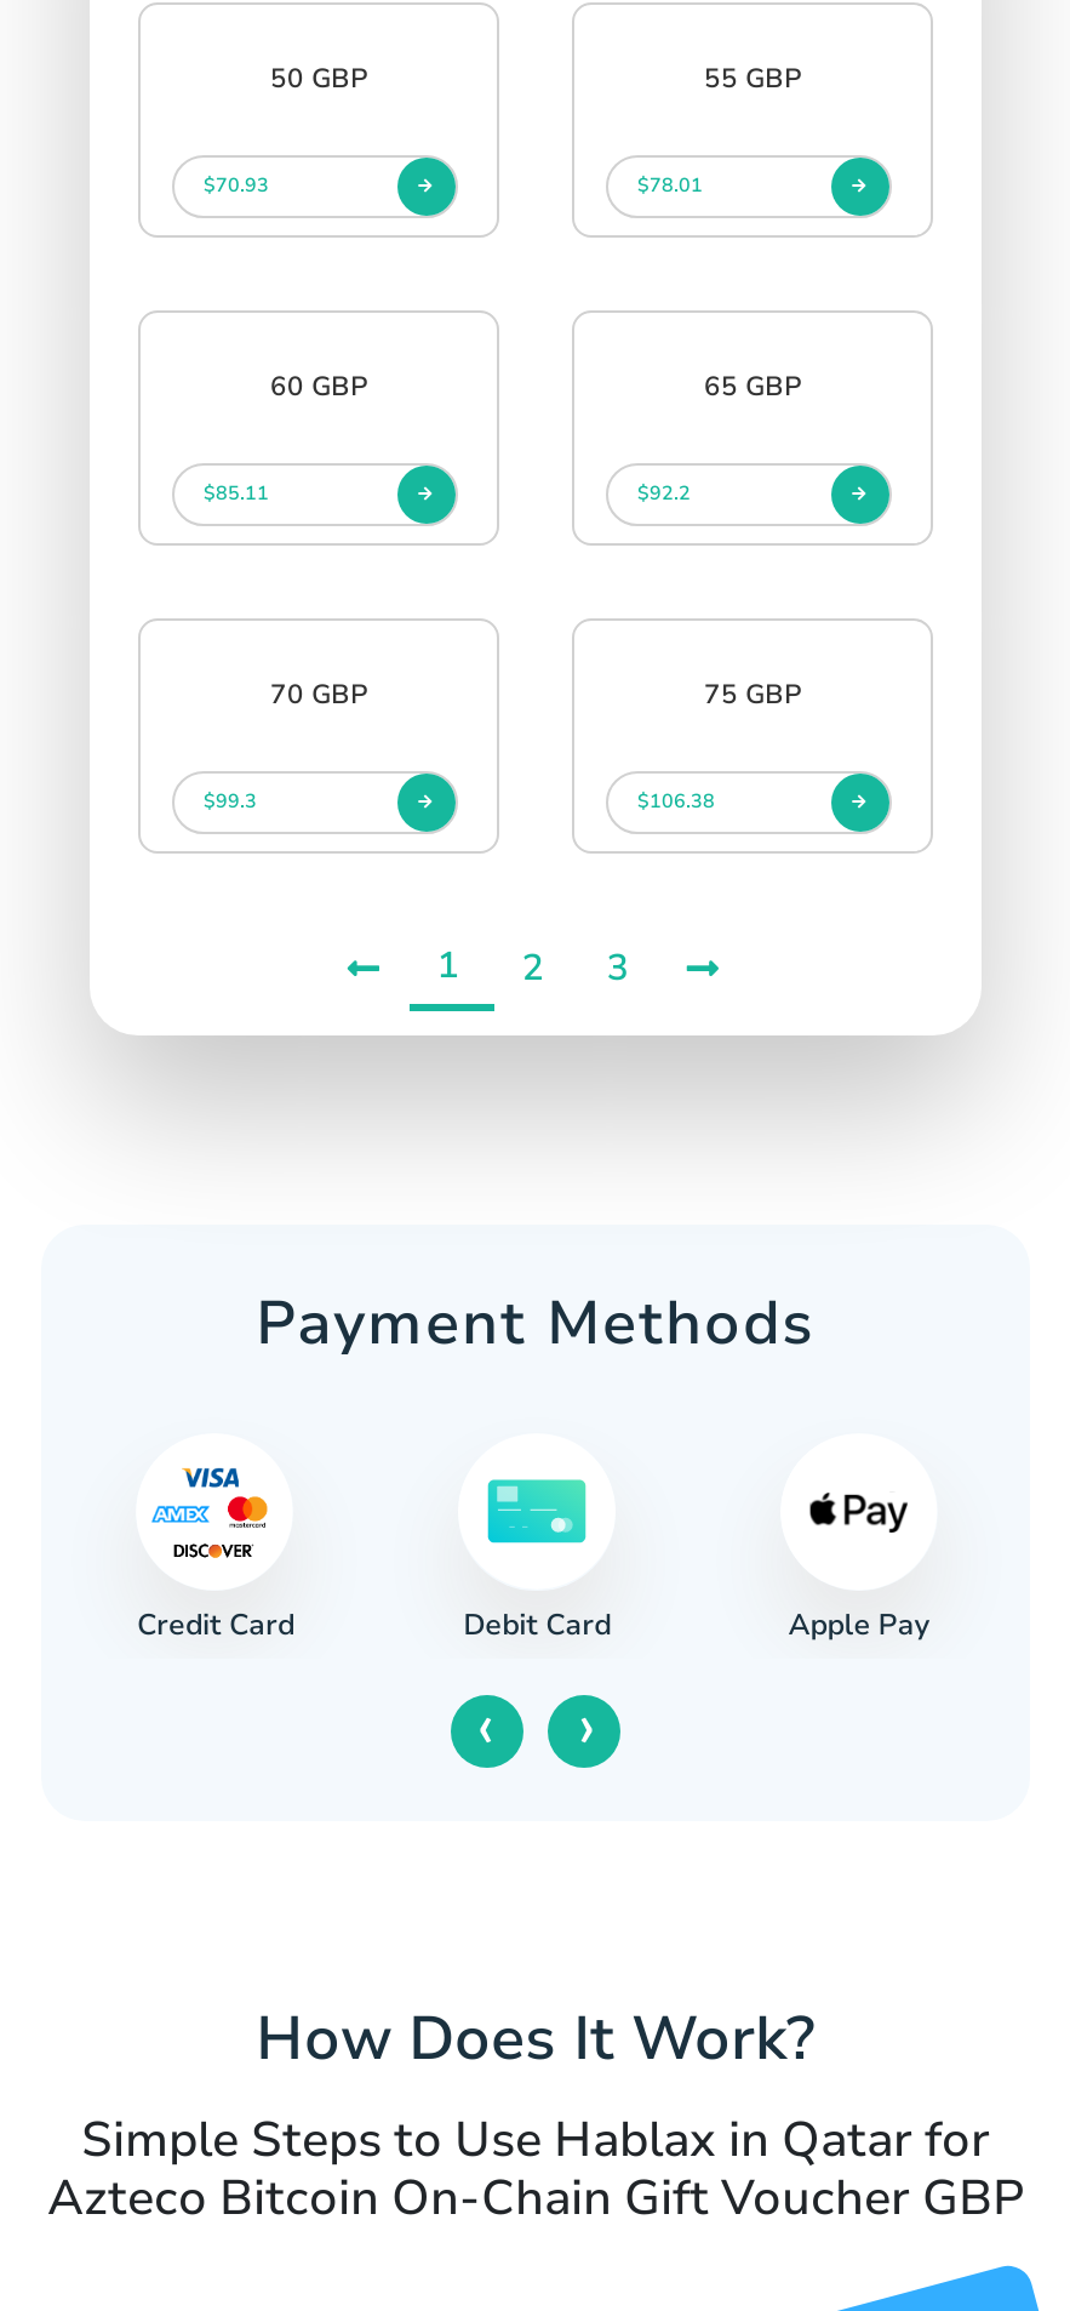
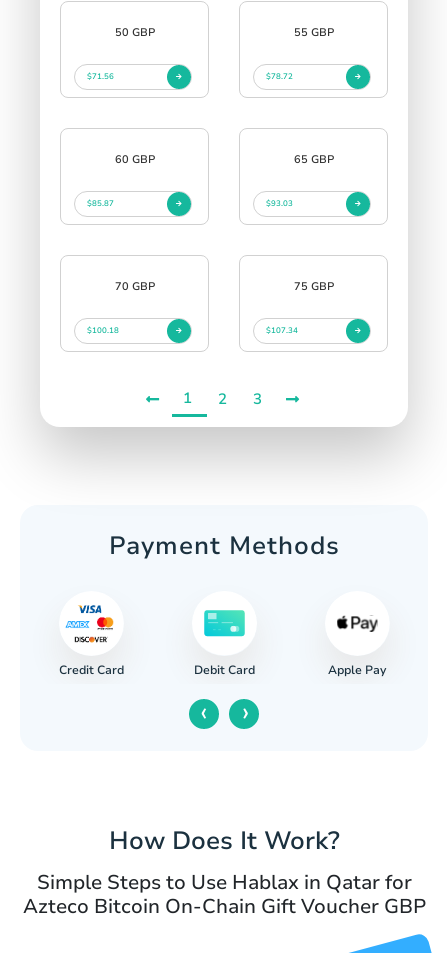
- $70.93
+ $71.56

- $78.01
+ $78.72

- $85.11
+ $85.87

- $92.2
+ $93.03

- $99.3
+ $100.18

- $106.38
+ $107.34
